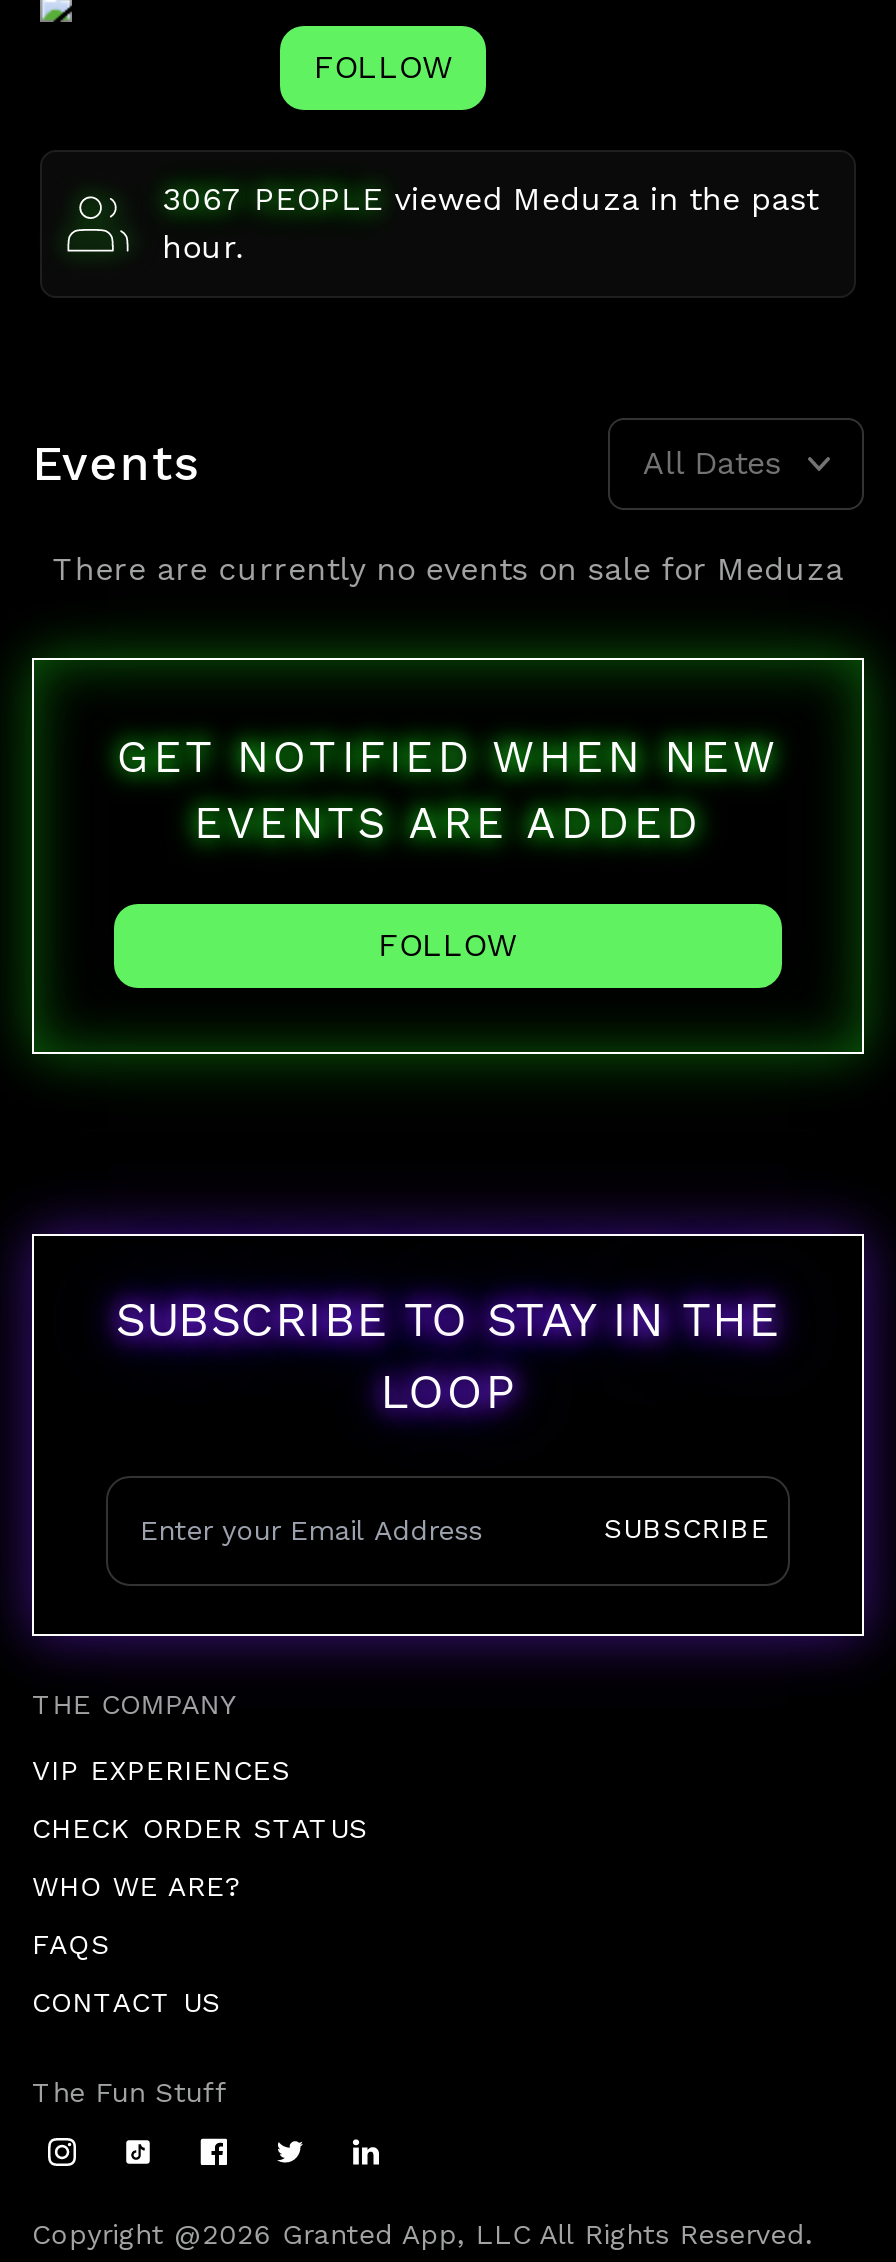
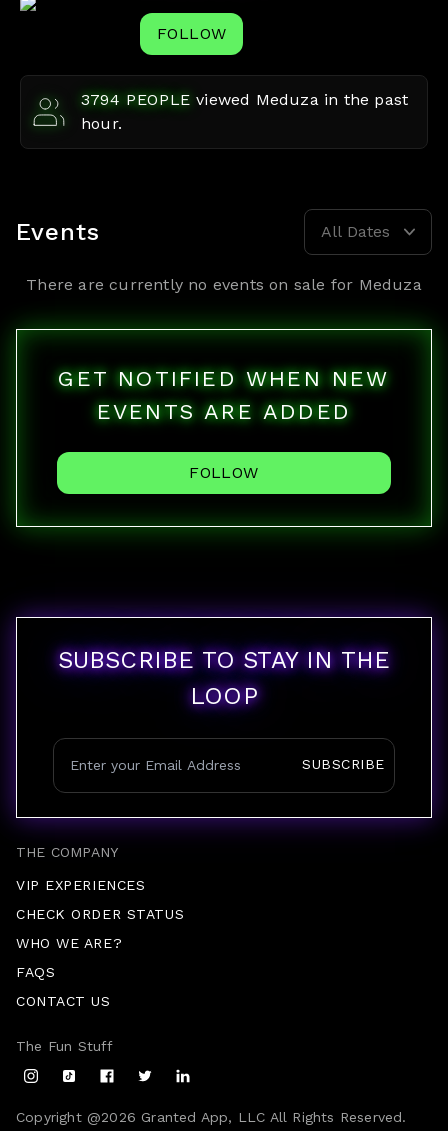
- 3067 PEOPLE viewed Meduza in the past
+ 3794 PEOPLE viewed Meduza in the past
